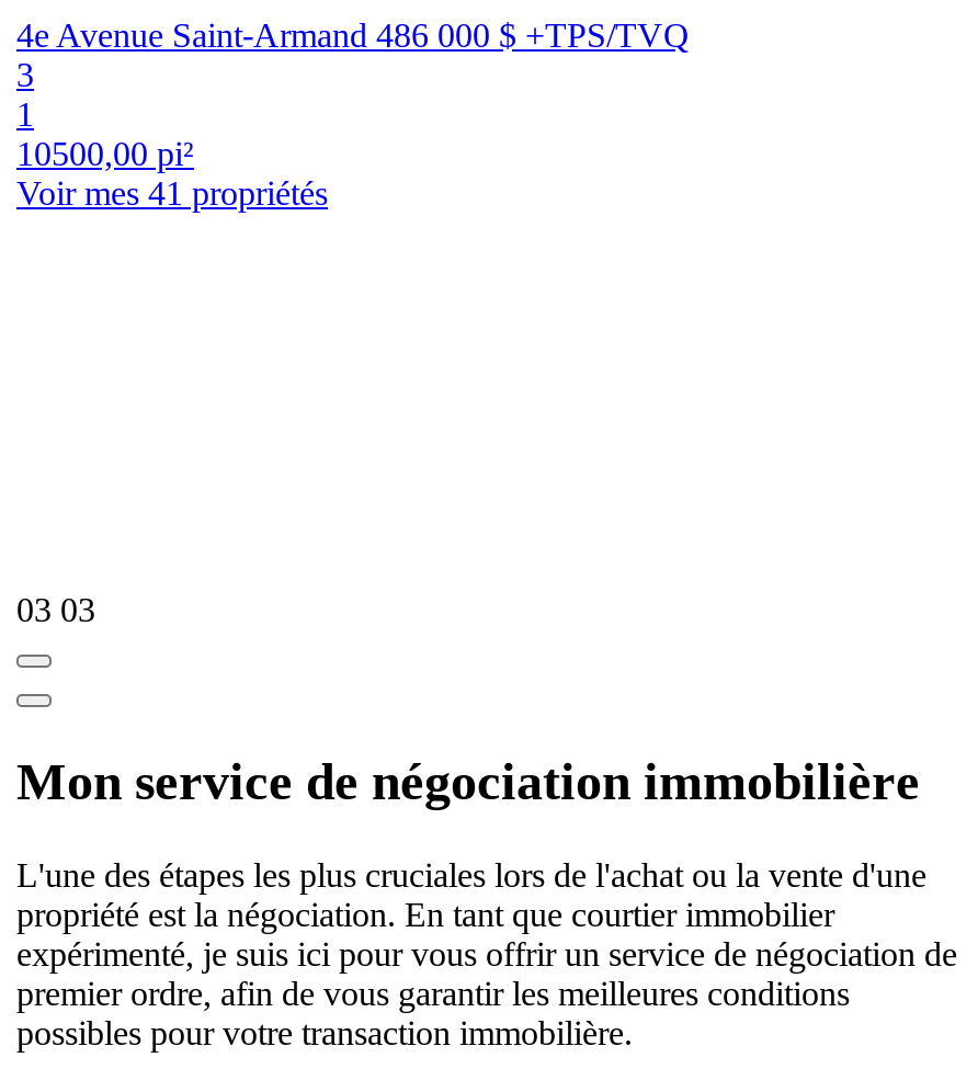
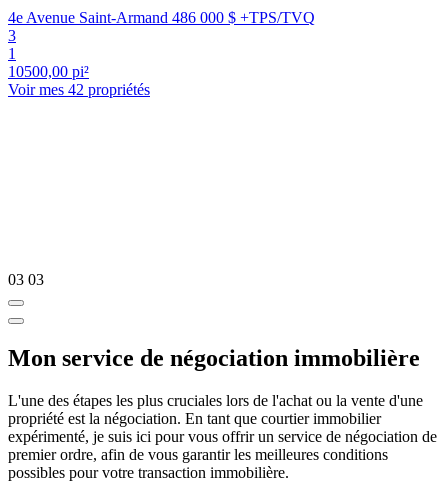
- Voir mes 41 propriétés
+ Voir mes 42 propriétés
